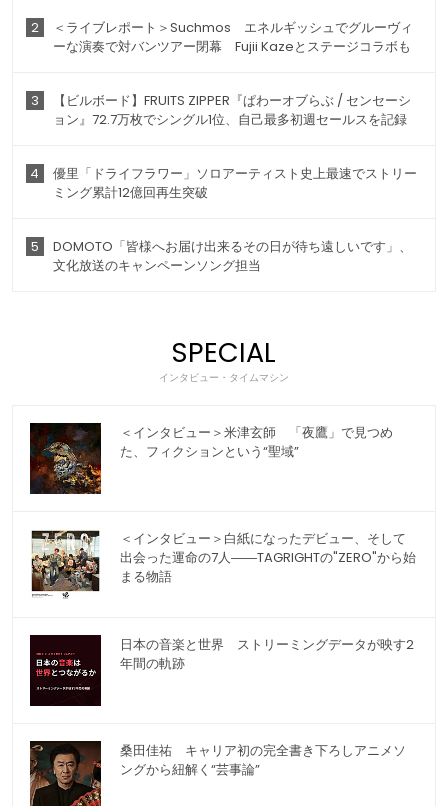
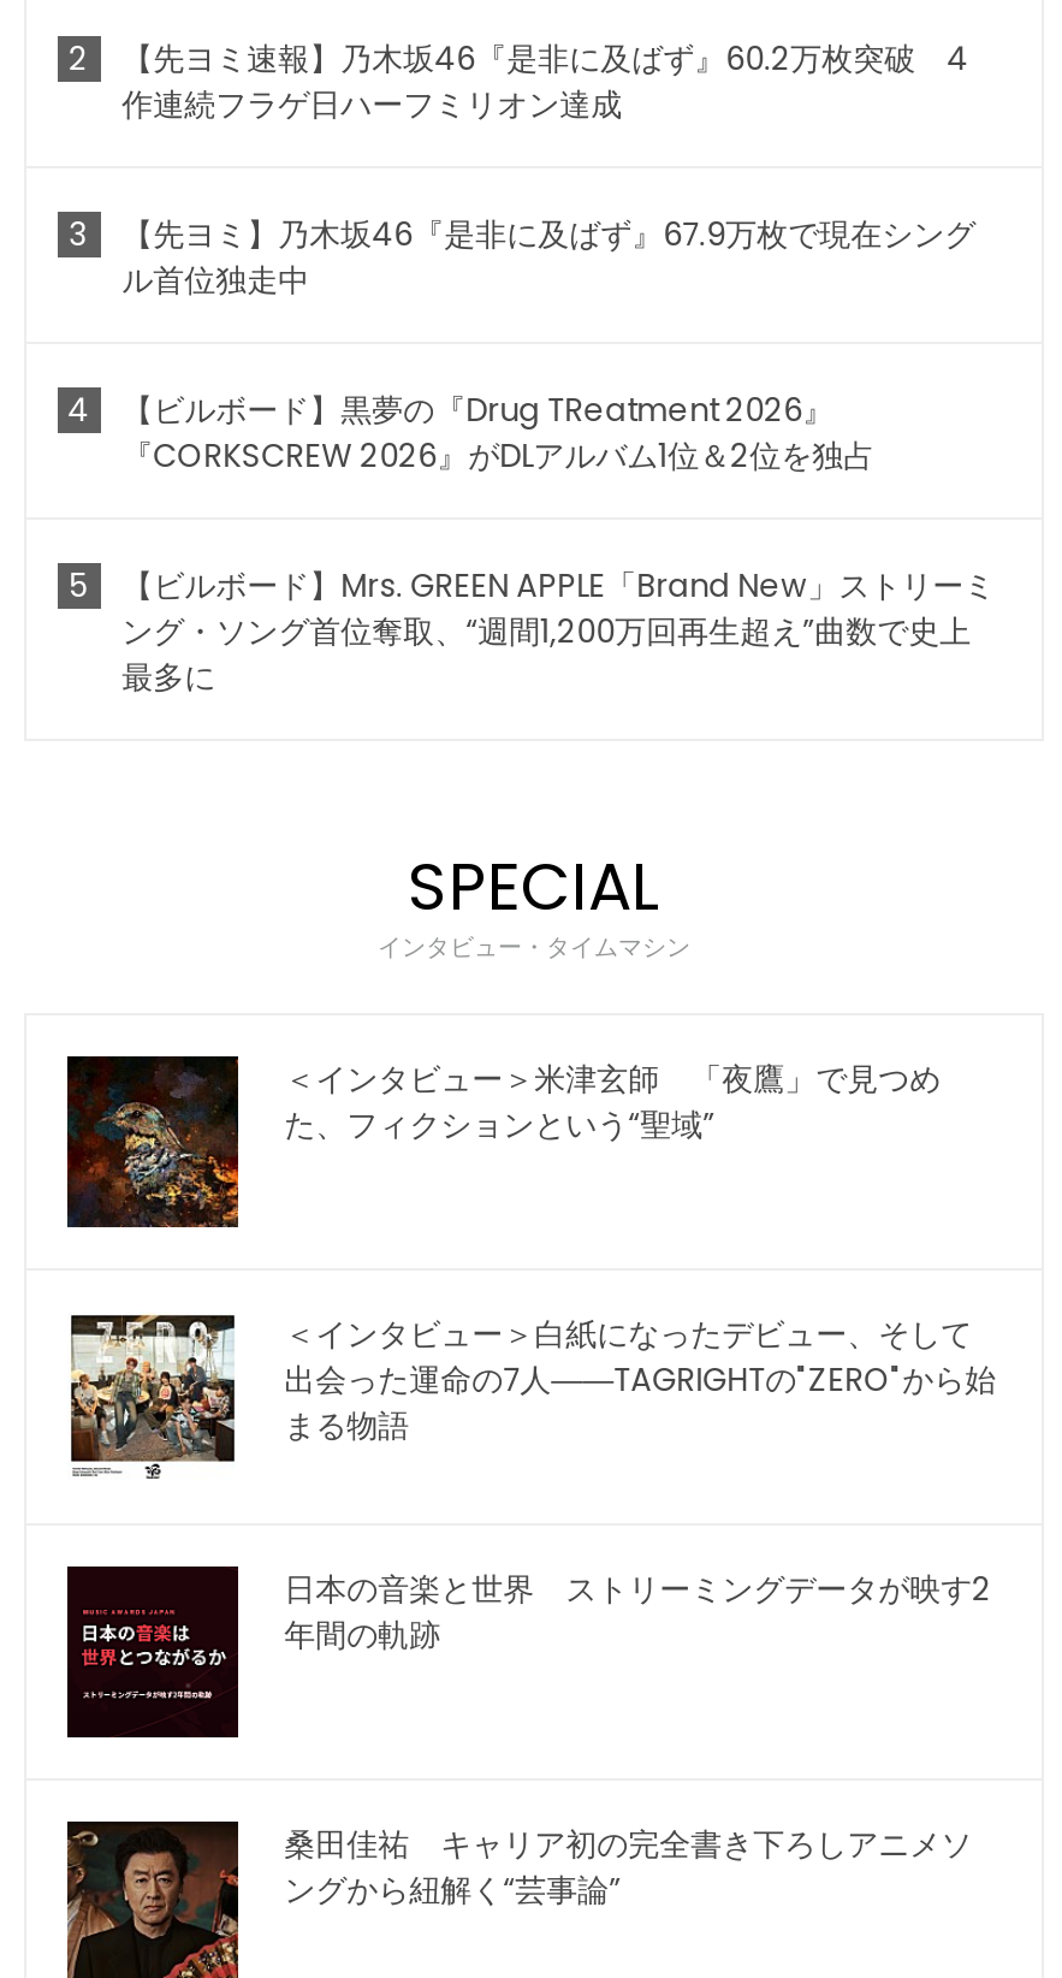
- ＜ライブレポート＞Suchmos エネルギッシュでグルーヴィ
- ーな演奏で対バンツアー閉幕 Fujii Kazeとステージコラボも
+ 【先ヨミ速報】乃木坂46『是非に及ばず』60.2万枚突破 4
+ 作連続フラゲ日ハーフミリオン達成

- 【ビルボード】FRUITS ZIPPER『ぱわーオブらぶ / センセーシ
- ョン』72.7万枚でシングル1位、自己最多初週セールスを記録
+ 【先ヨミ】乃木坂46『是非に及ばず』67.9万枚で現在シング
+ ル首位独走中

- 優里「ドライフラワー」ソロアーティスト史上最速でストリー
- ミング累計12億回再生突破
+ 【ビルボード】黒夢の『Drug TReatment 2026』
+ 『CORKSCREW 2026』がDLアルバム1位＆2位を独占

- DOMOTO「皆様へお届け出来るその日が待ち遠しいです」、
- 文化放送のキャンペーンソング担当
+ 【ビルボード】Mrs. GREEN APPLE「Brand New」ストリーミ
+ ング・ソング首位奪取、“週間1,200万回再生超え”曲数で史上
+ 最多に
